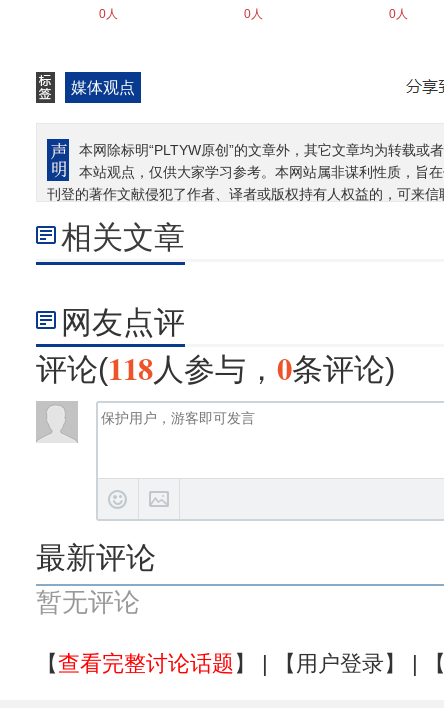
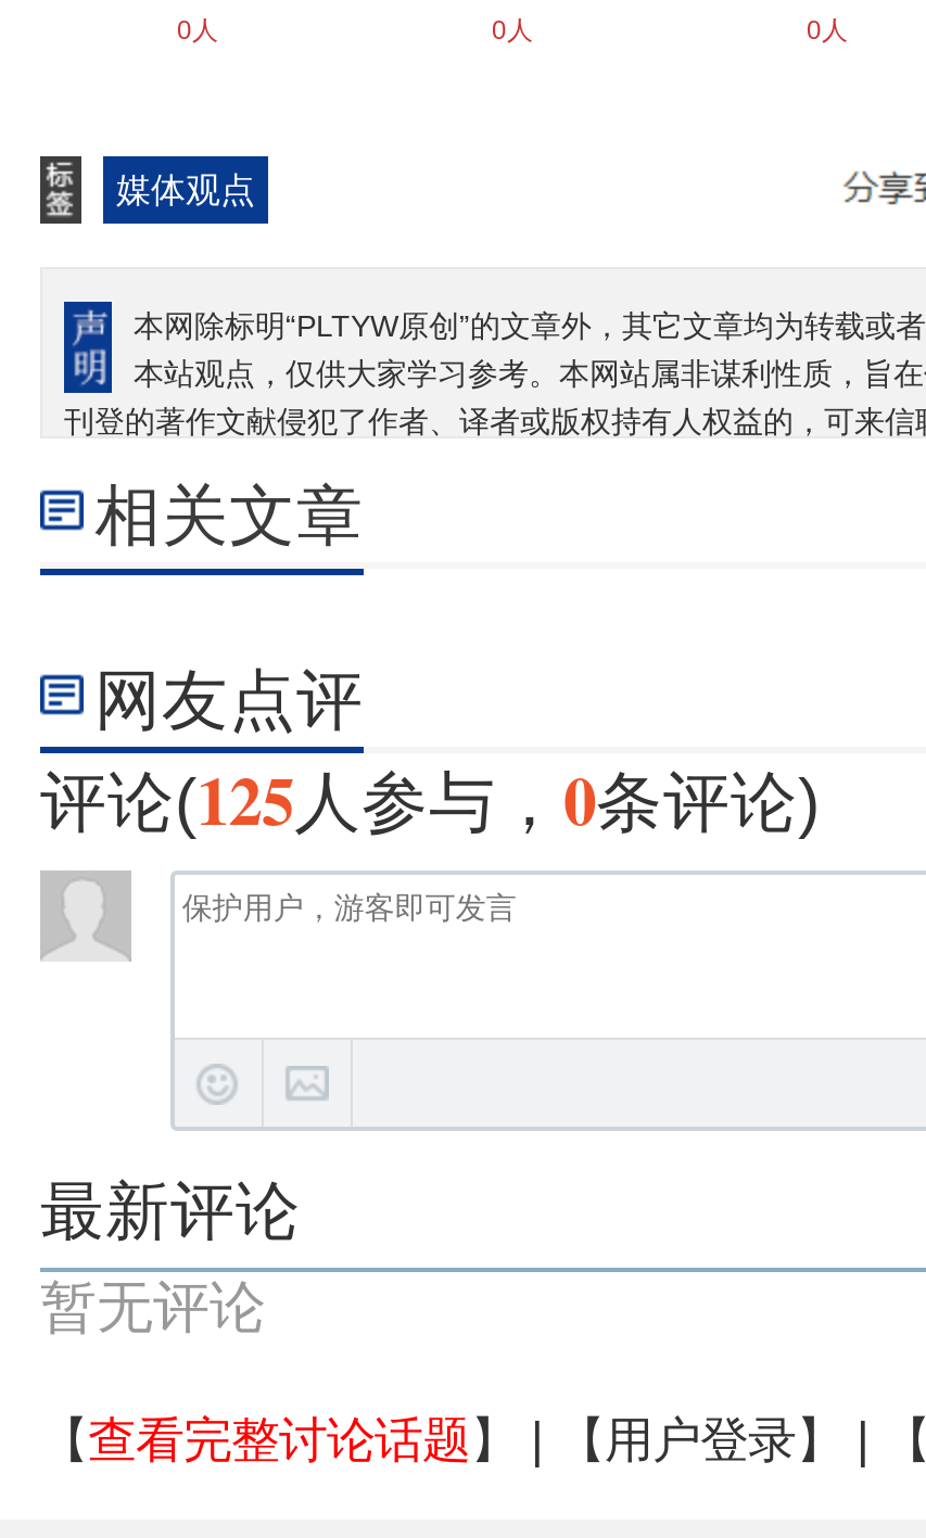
- 评论(118人参与，0条评论)
+ 评论(125人参与，0条评论)
